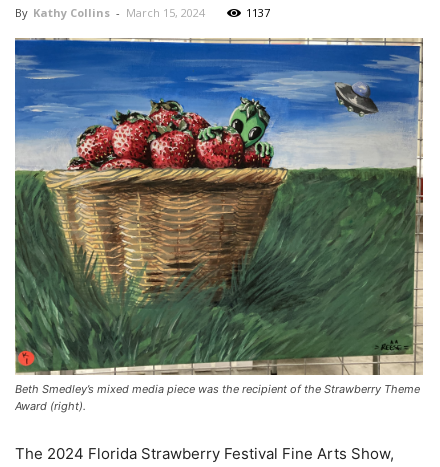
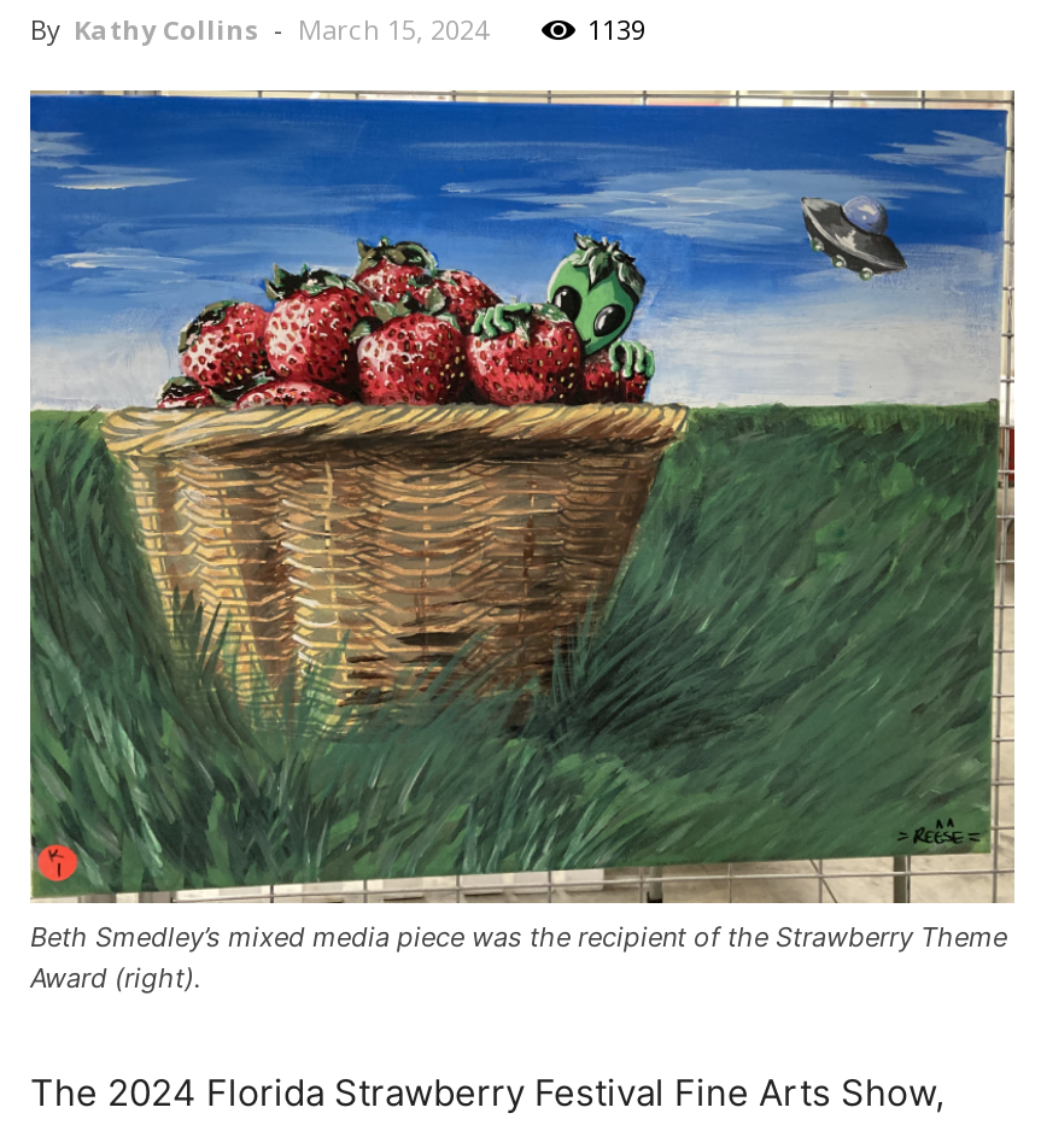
- 1137
+ 1139
